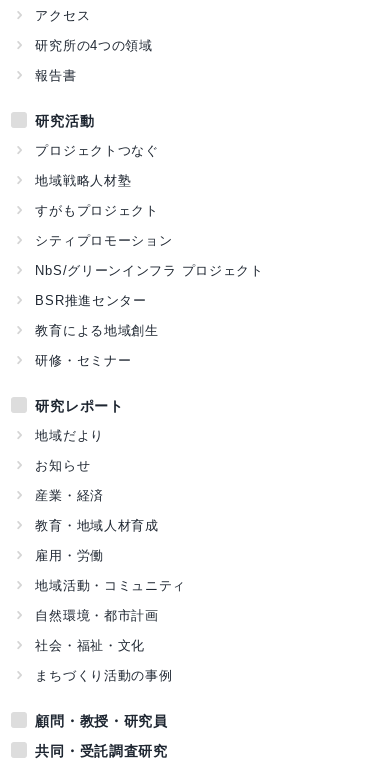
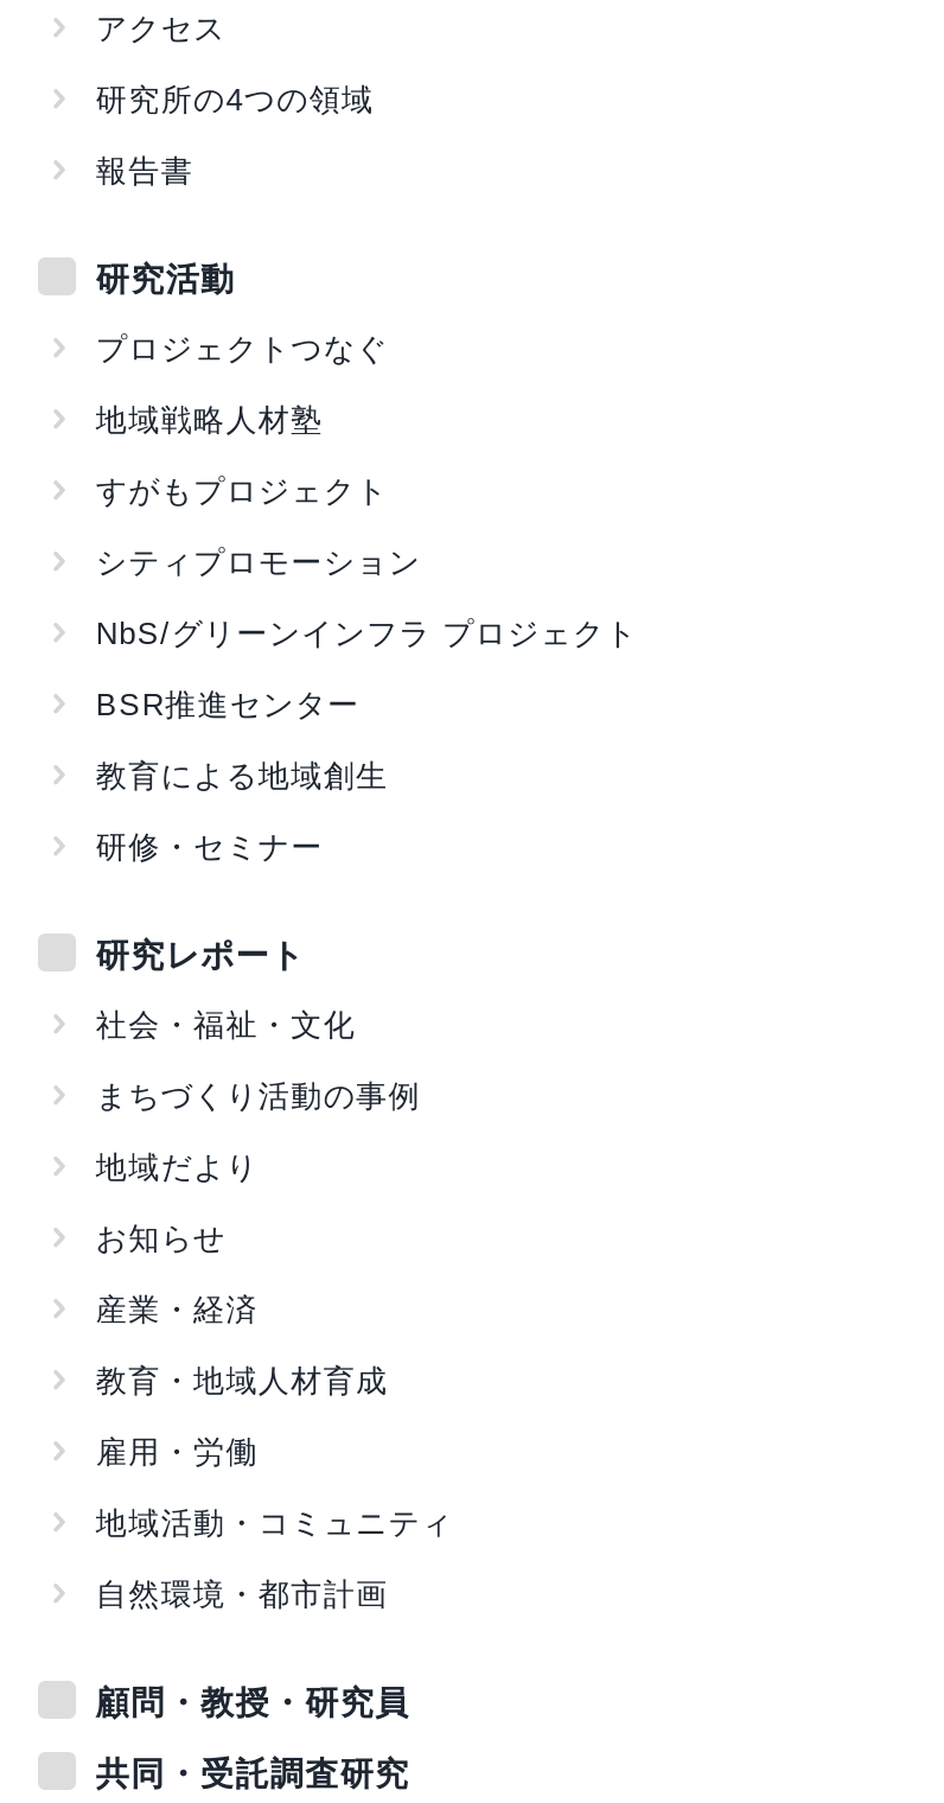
moved down: 地域だより | お知らせ | 産業・経済 | 教育・地域人材育成 | 雇用・労働 | 地域活動・コミュニティ | 自然環境・都市計画

moved up: 社会・福祉・文化 | まちづくり活動の事例
